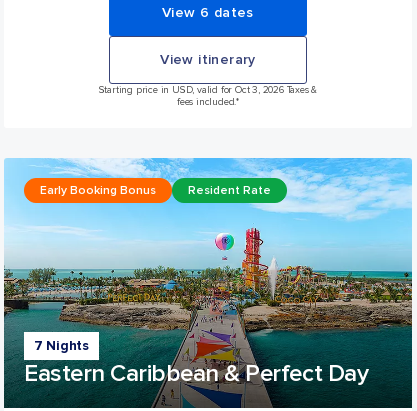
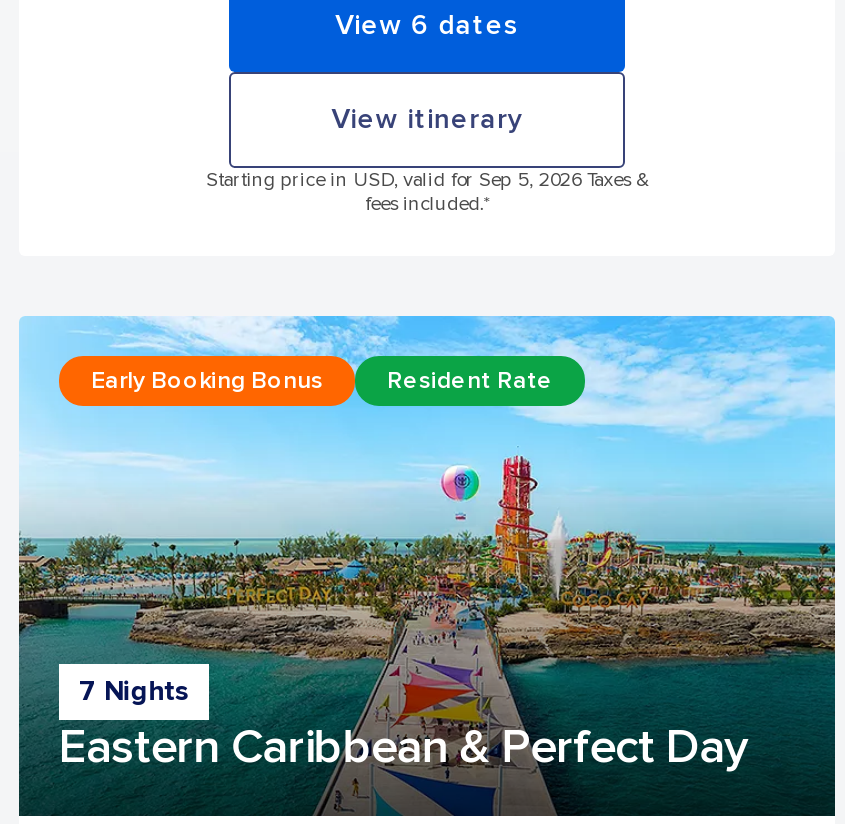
- Starting price in USD, valid for Oct 3, 2026 Taxes &
+ Starting price in USD, valid for Sep 5, 2026 Taxes &
